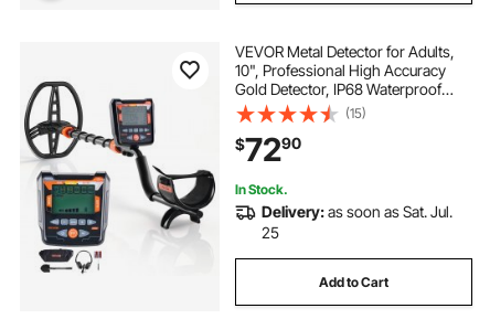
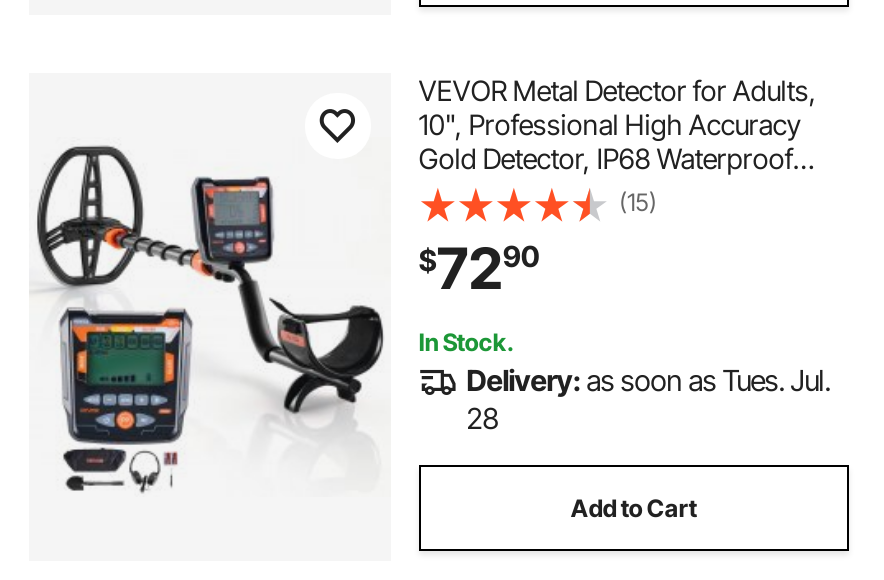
- Delivery: as soon as Sat. Jul.
+ Delivery: as soon as Tues. Jul.

- 25
+ 28
